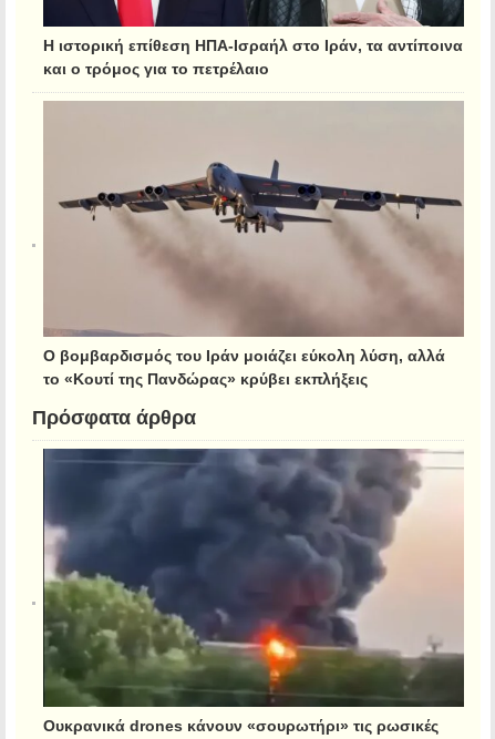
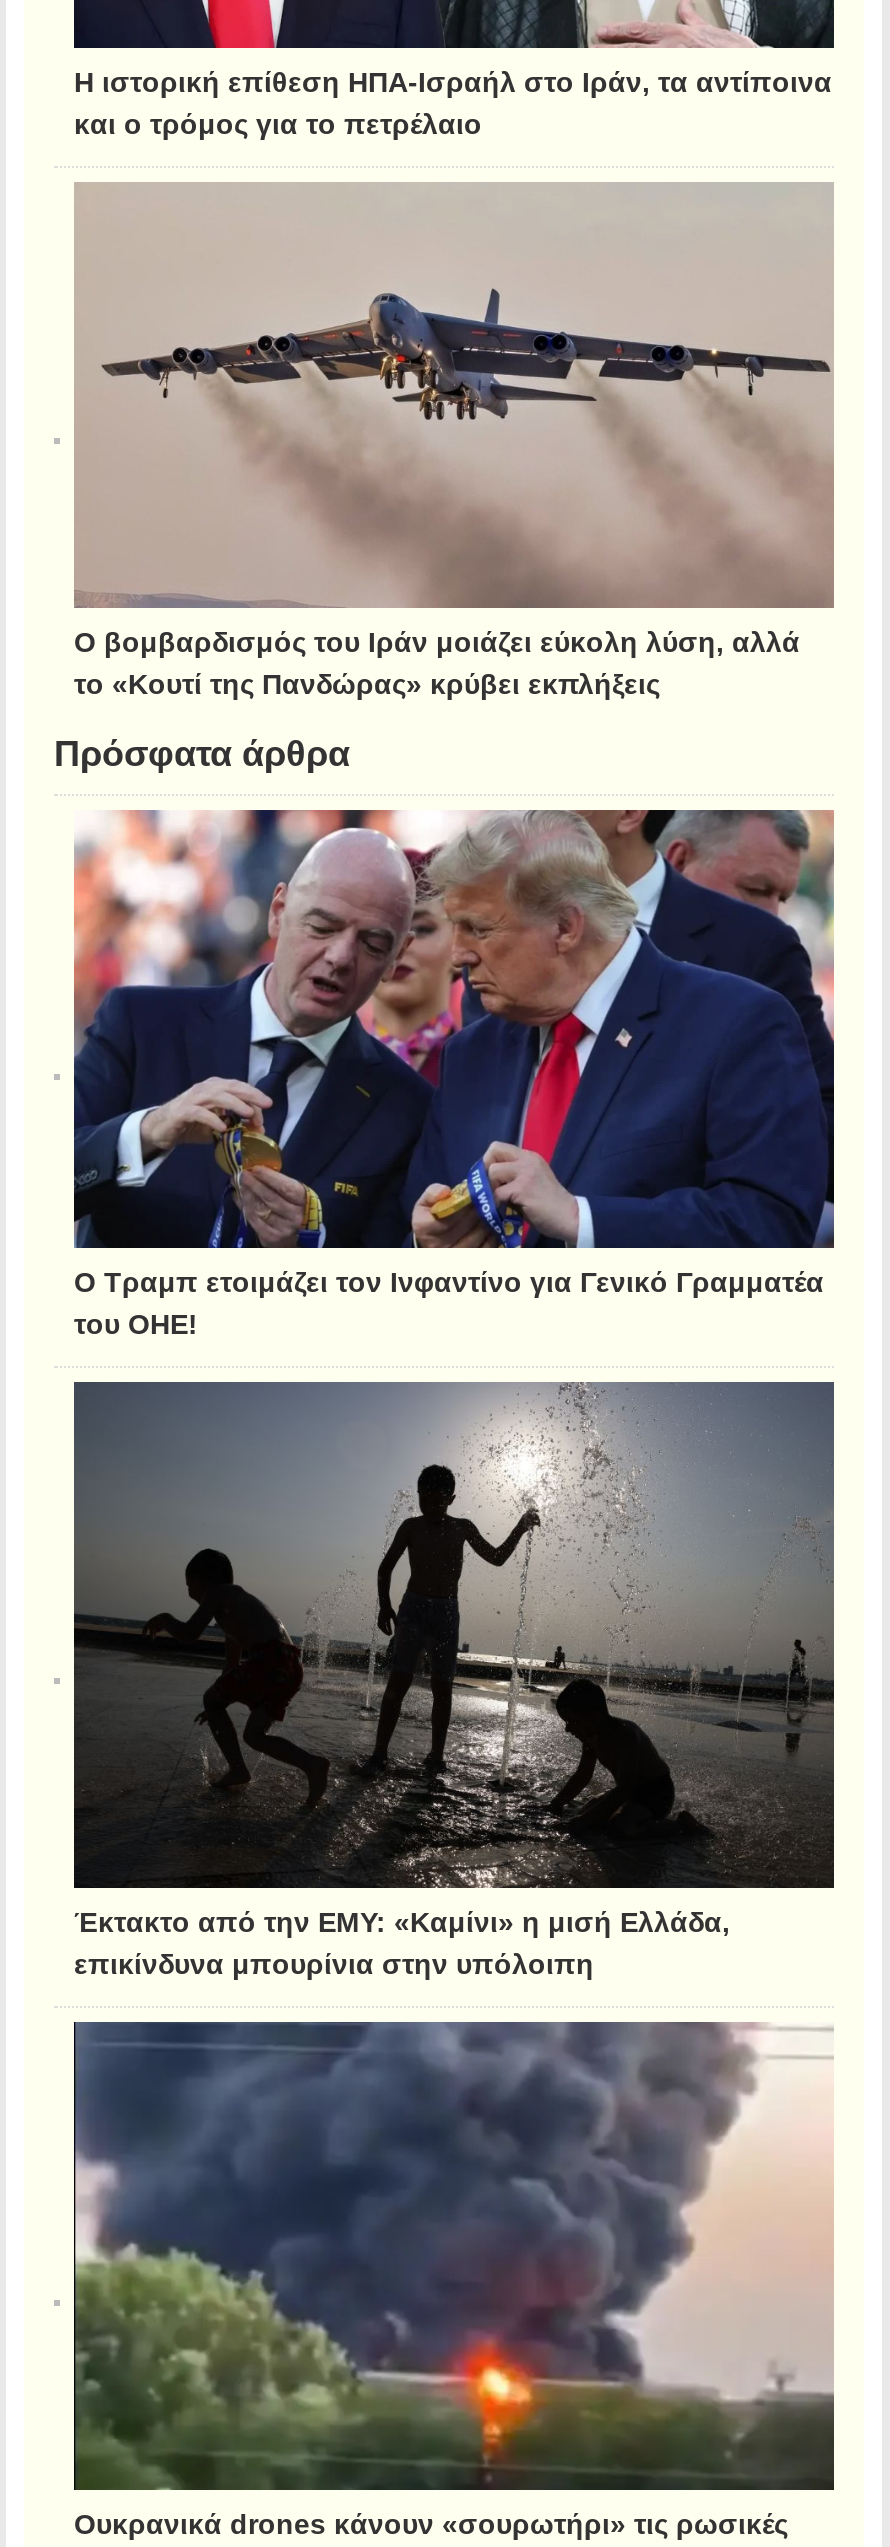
+ [image]
+ Ο Τραμπ ετοιμάζει τον Ινφαντίνο για Γενικό Γραμματέα
+ του ΟΗΕ!

+ [image]
+ Έκτακτο από την ΕΜΥ: «Καμίνι» η μισή Ελλάδα,
+ επικίνδυνα μπουρίνια στην υπόλοιπη
